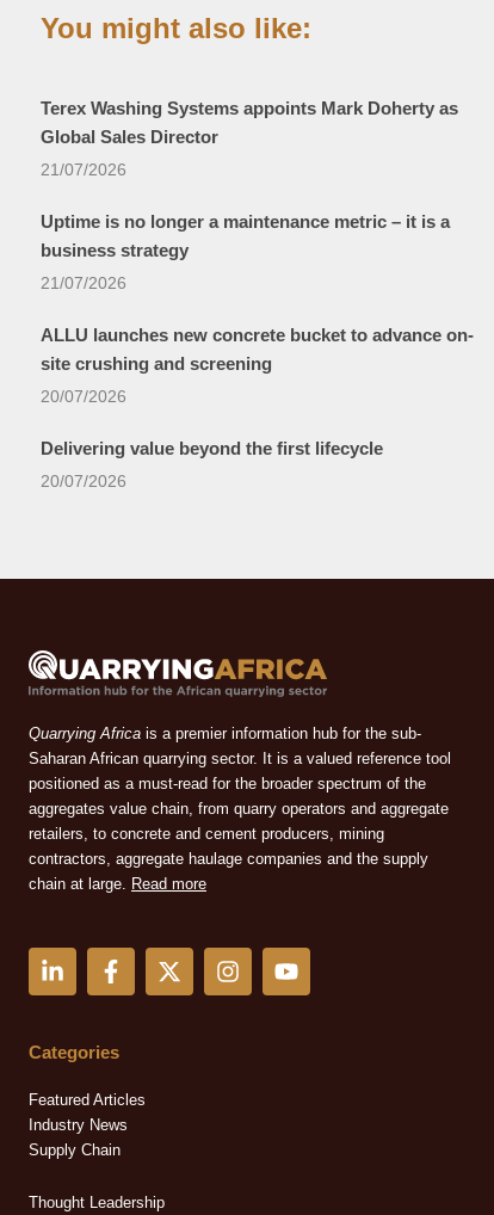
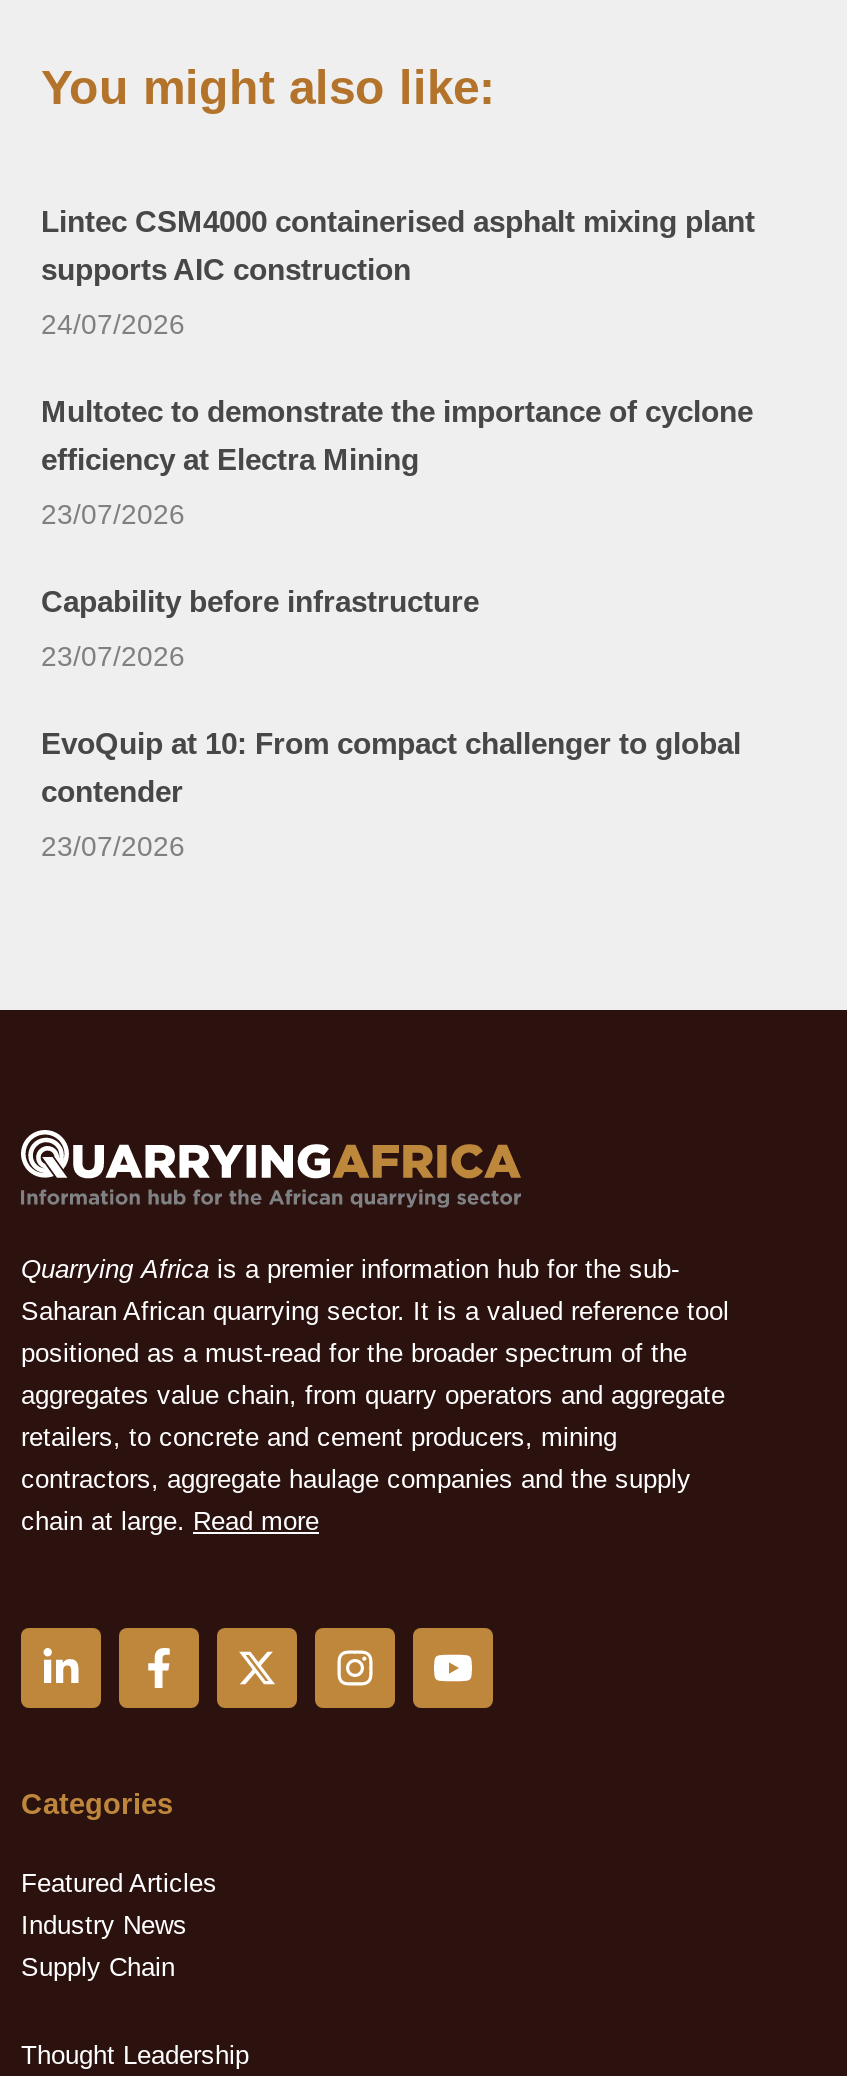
- Terex Washing Systems appoints Mark Doherty as
- Global Sales Director
+ Lintec CSM4000 containerised asphalt mixing plant
+ supports AIC construction

- 21/07/2026
+ 24/07/2026

- Uptime is no longer a maintenance metric – it is a
- business strategy
+ Multotec to demonstrate the importance of cyclone
+ efficiency at Electra Mining

- 21/07/2026
+ 23/07/2026

- ALLU launches new concrete bucket to advance on-
- site crushing and screening
+ Capability before infrastructure

- 20/07/2026
+ 23/07/2026

- Delivering value beyond the first lifecycle
+ EvoQuip at 10: From compact challenger to global
+ contender

- 20/07/2026
+ 23/07/2026
